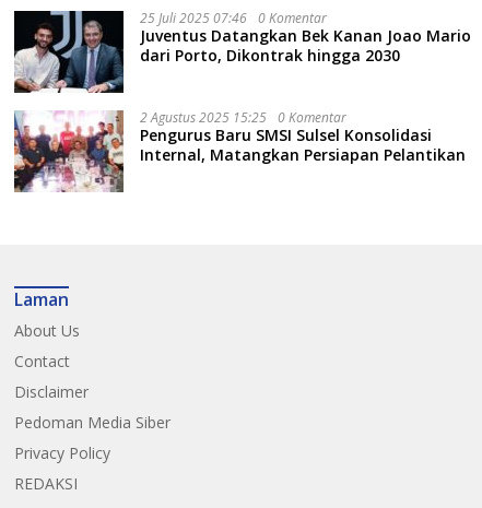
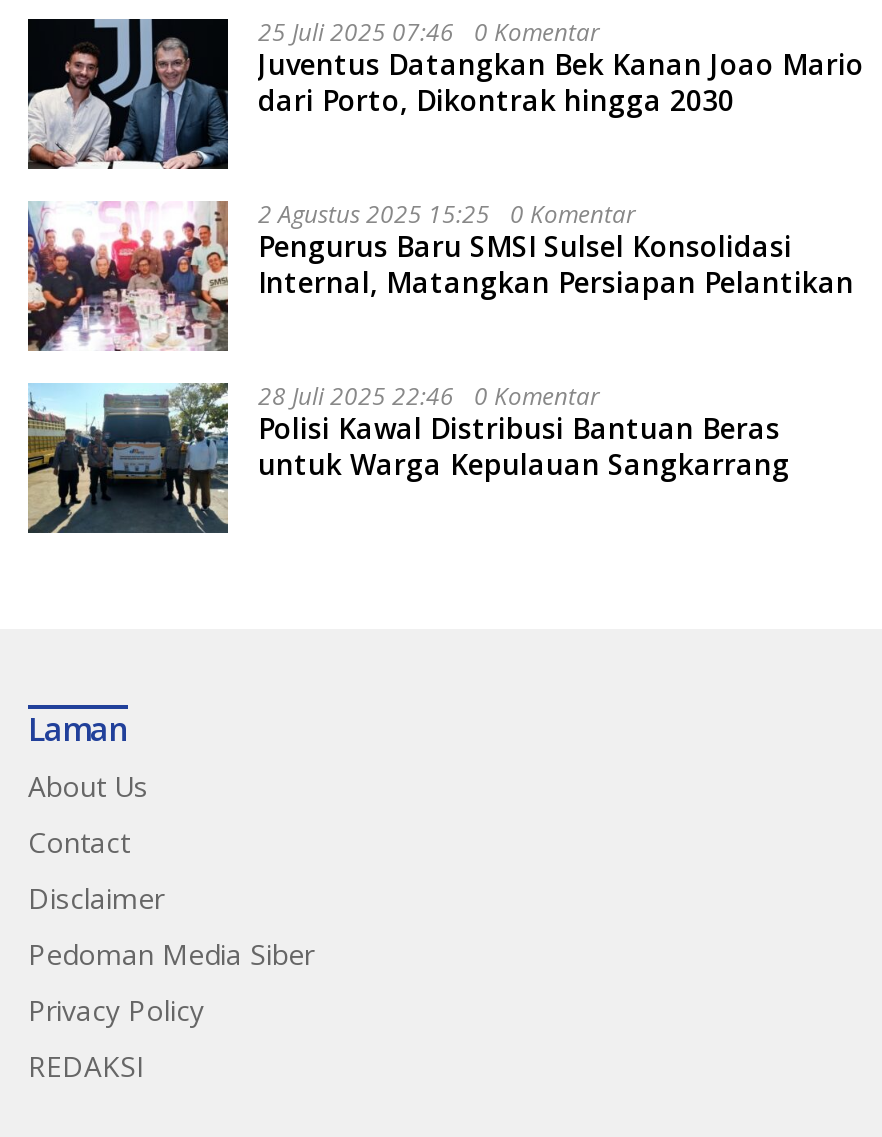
+ [image]
+ 28 Juli 2025 22:46 0 Komentar
+ Polisi Kawal Distribusi Bantuan Beras
+ untuk Warga Kepulauan Sangkarrang
